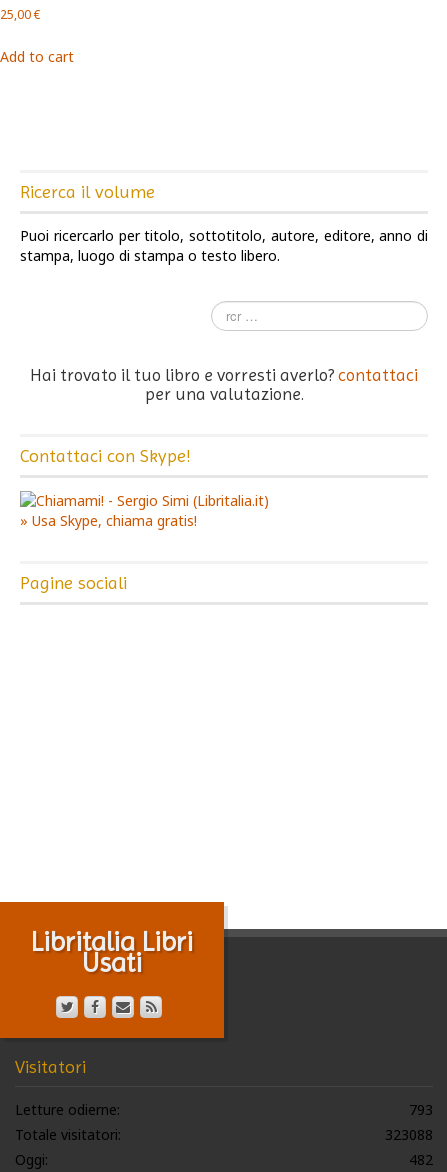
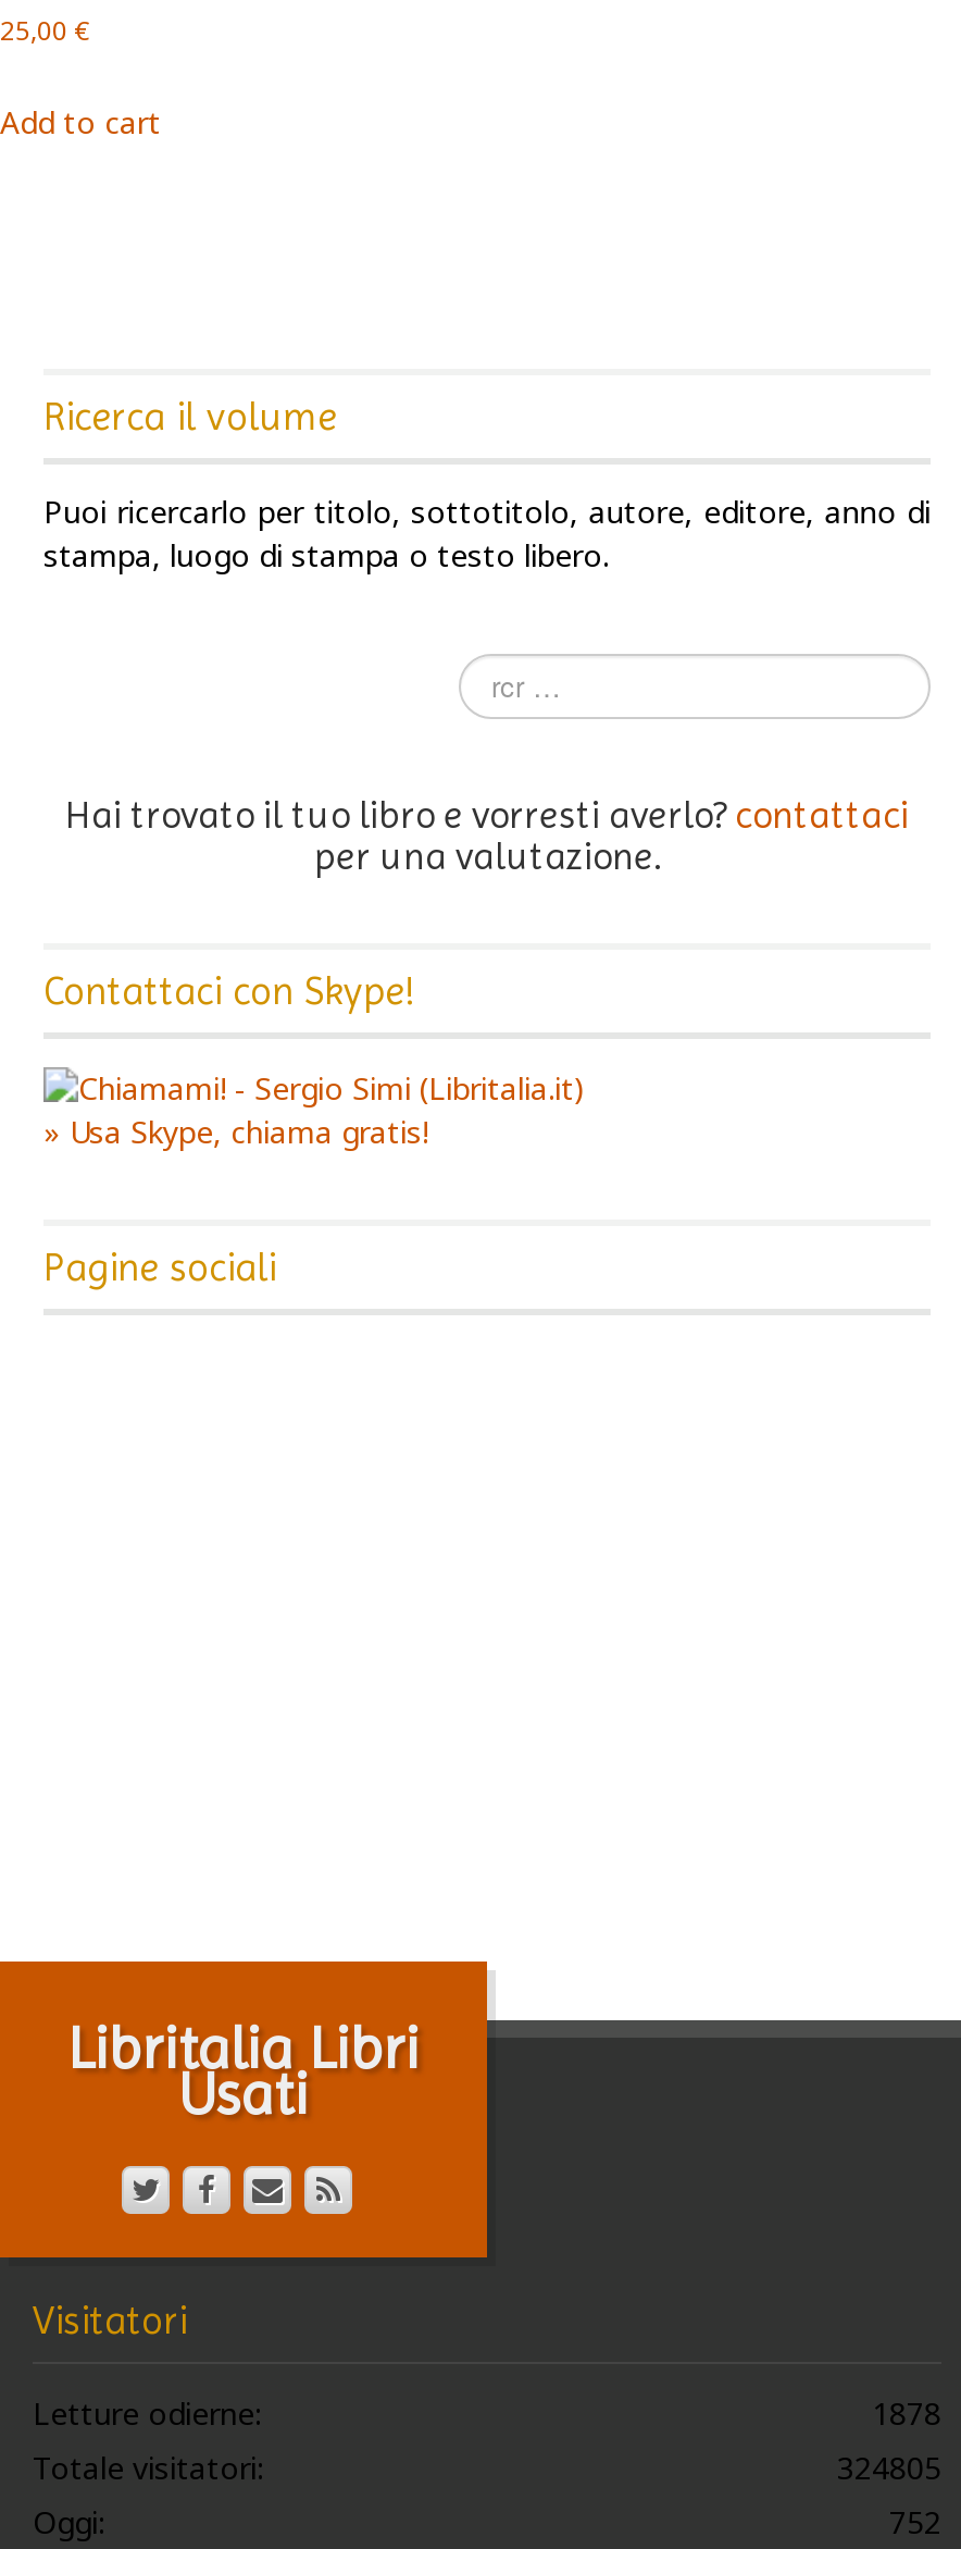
- 793
+ 1878

- 323088
+ 324805

- 482
+ 752
